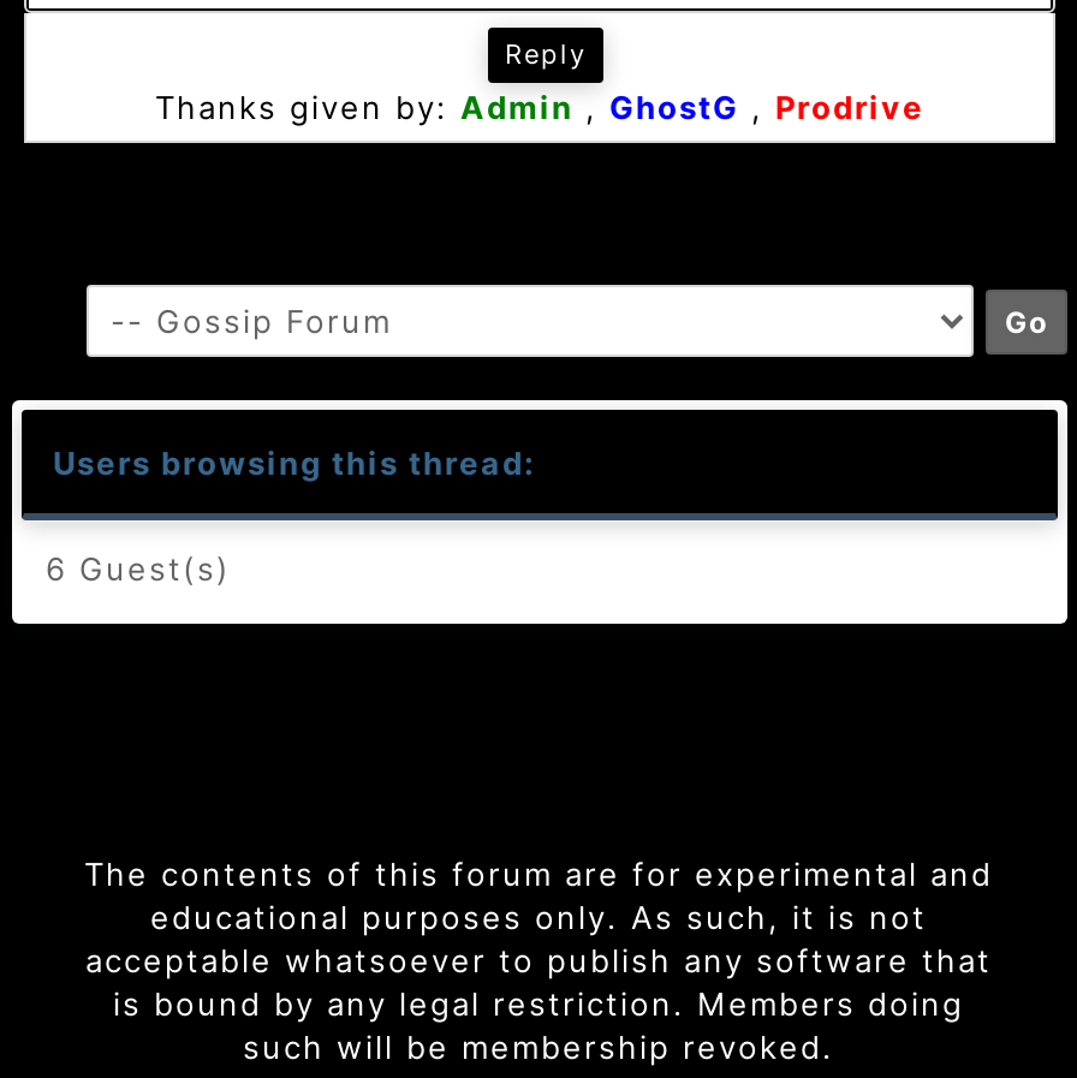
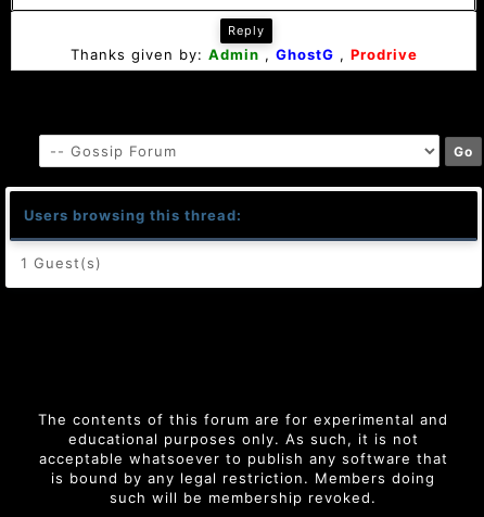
- 6 Guest(s)
+ 1 Guest(s)
